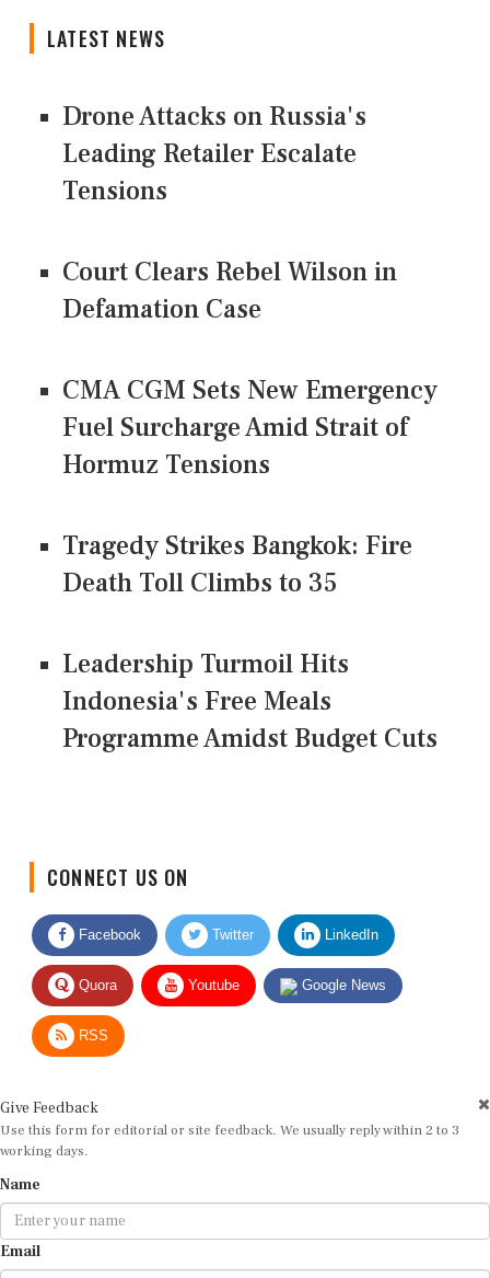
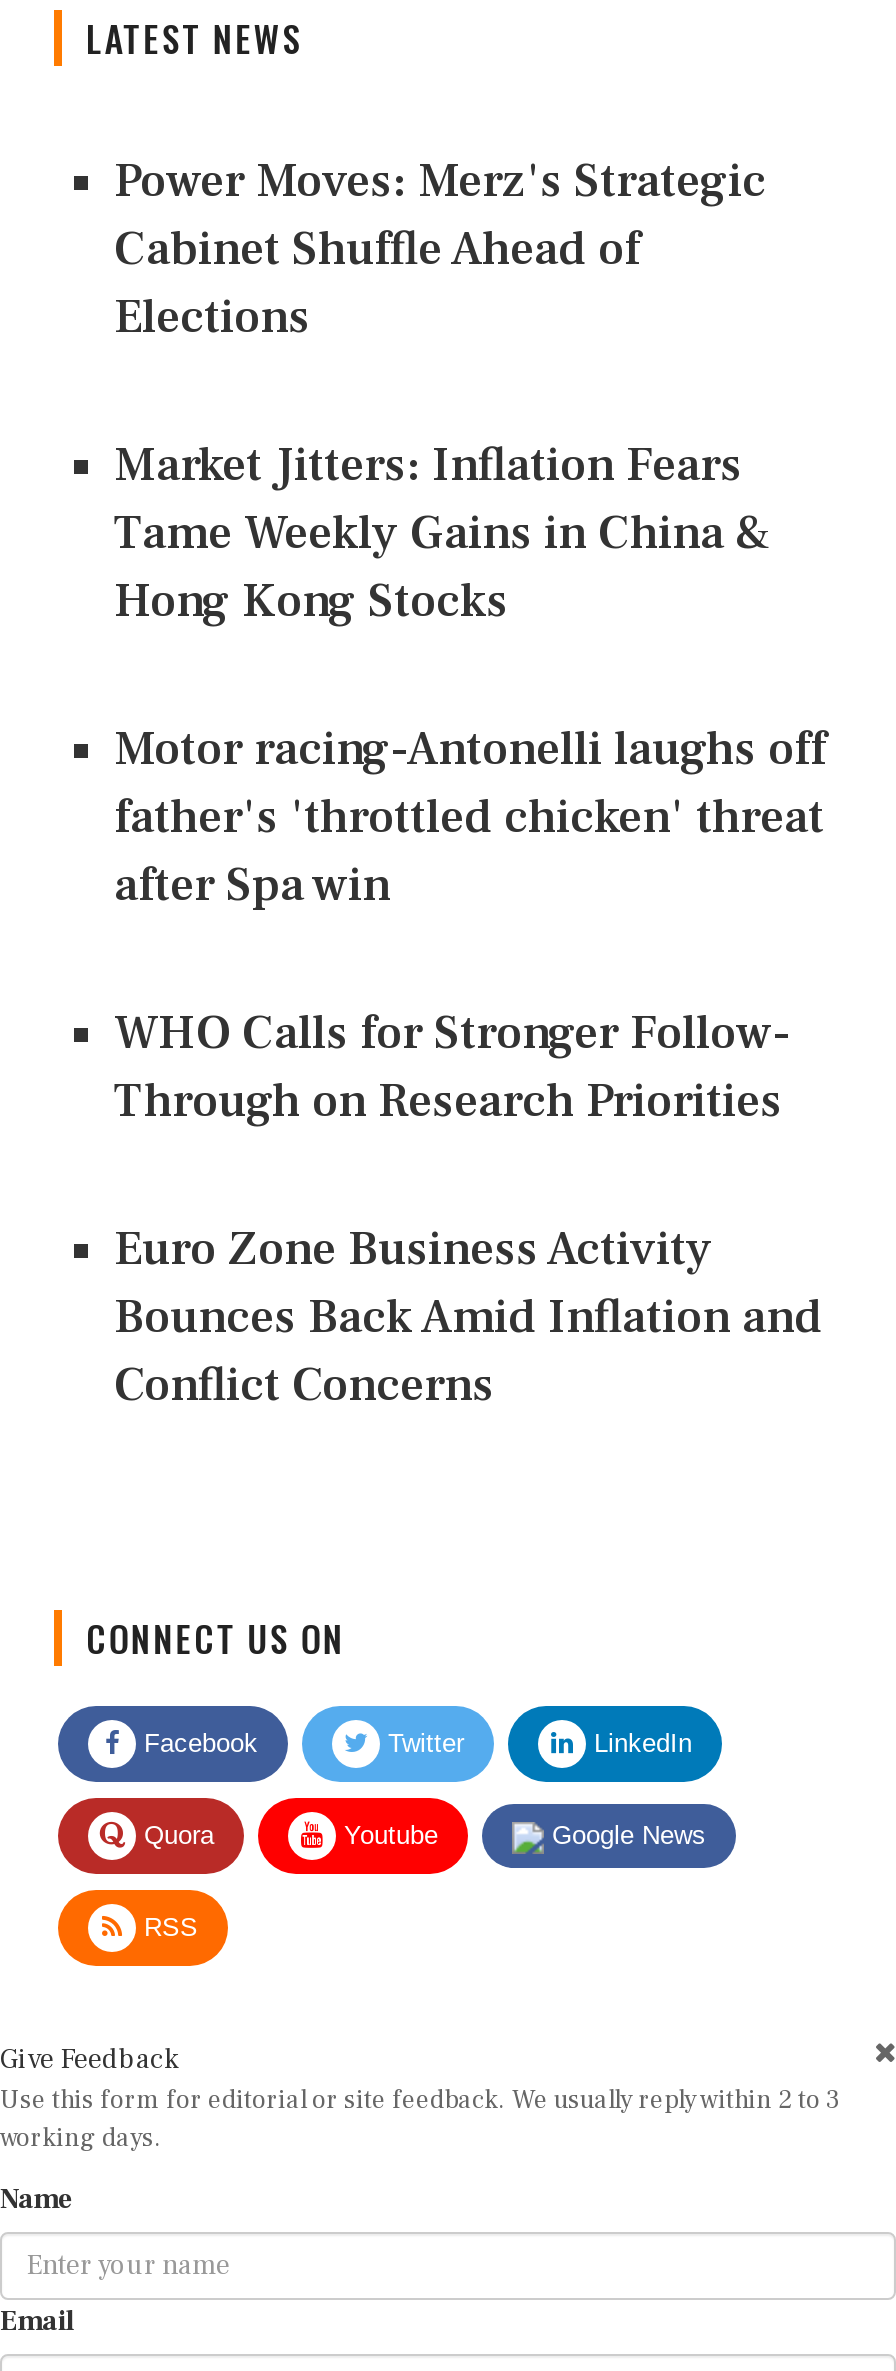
- Drone Attacks on Russia's
- Leading Retailer Escalate
- Tensions
+ Power Moves: Merz's Strategic
+ Cabinet Shuffle Ahead of
+ Elections

- Court Clears Rebel Wilson in
- Defamation Case
+ Market Jitters: Inflation Fears
+ Tame Weekly Gains in China &
+ Hong Kong Stocks

- CMA CGM Sets New Emergency
- Fuel Surcharge Amid Strait of
- Hormuz Tensions
+ Motor racing-Antonelli laughs off
+ father's 'throttled chicken' threat
+ after Spa win

- Tragedy Strikes Bangkok: Fire
- Death Toll Climbs to 35
+ WHO Calls for Stronger Follow-
+ Through on Research Priorities

- Leadership Turmoil Hits
- Indonesia's Free Meals
- Programme Amidst Budget Cuts
+ Euro Zone Business Activity
+ Bounces Back Amid Inflation and
+ Conflict Concerns
